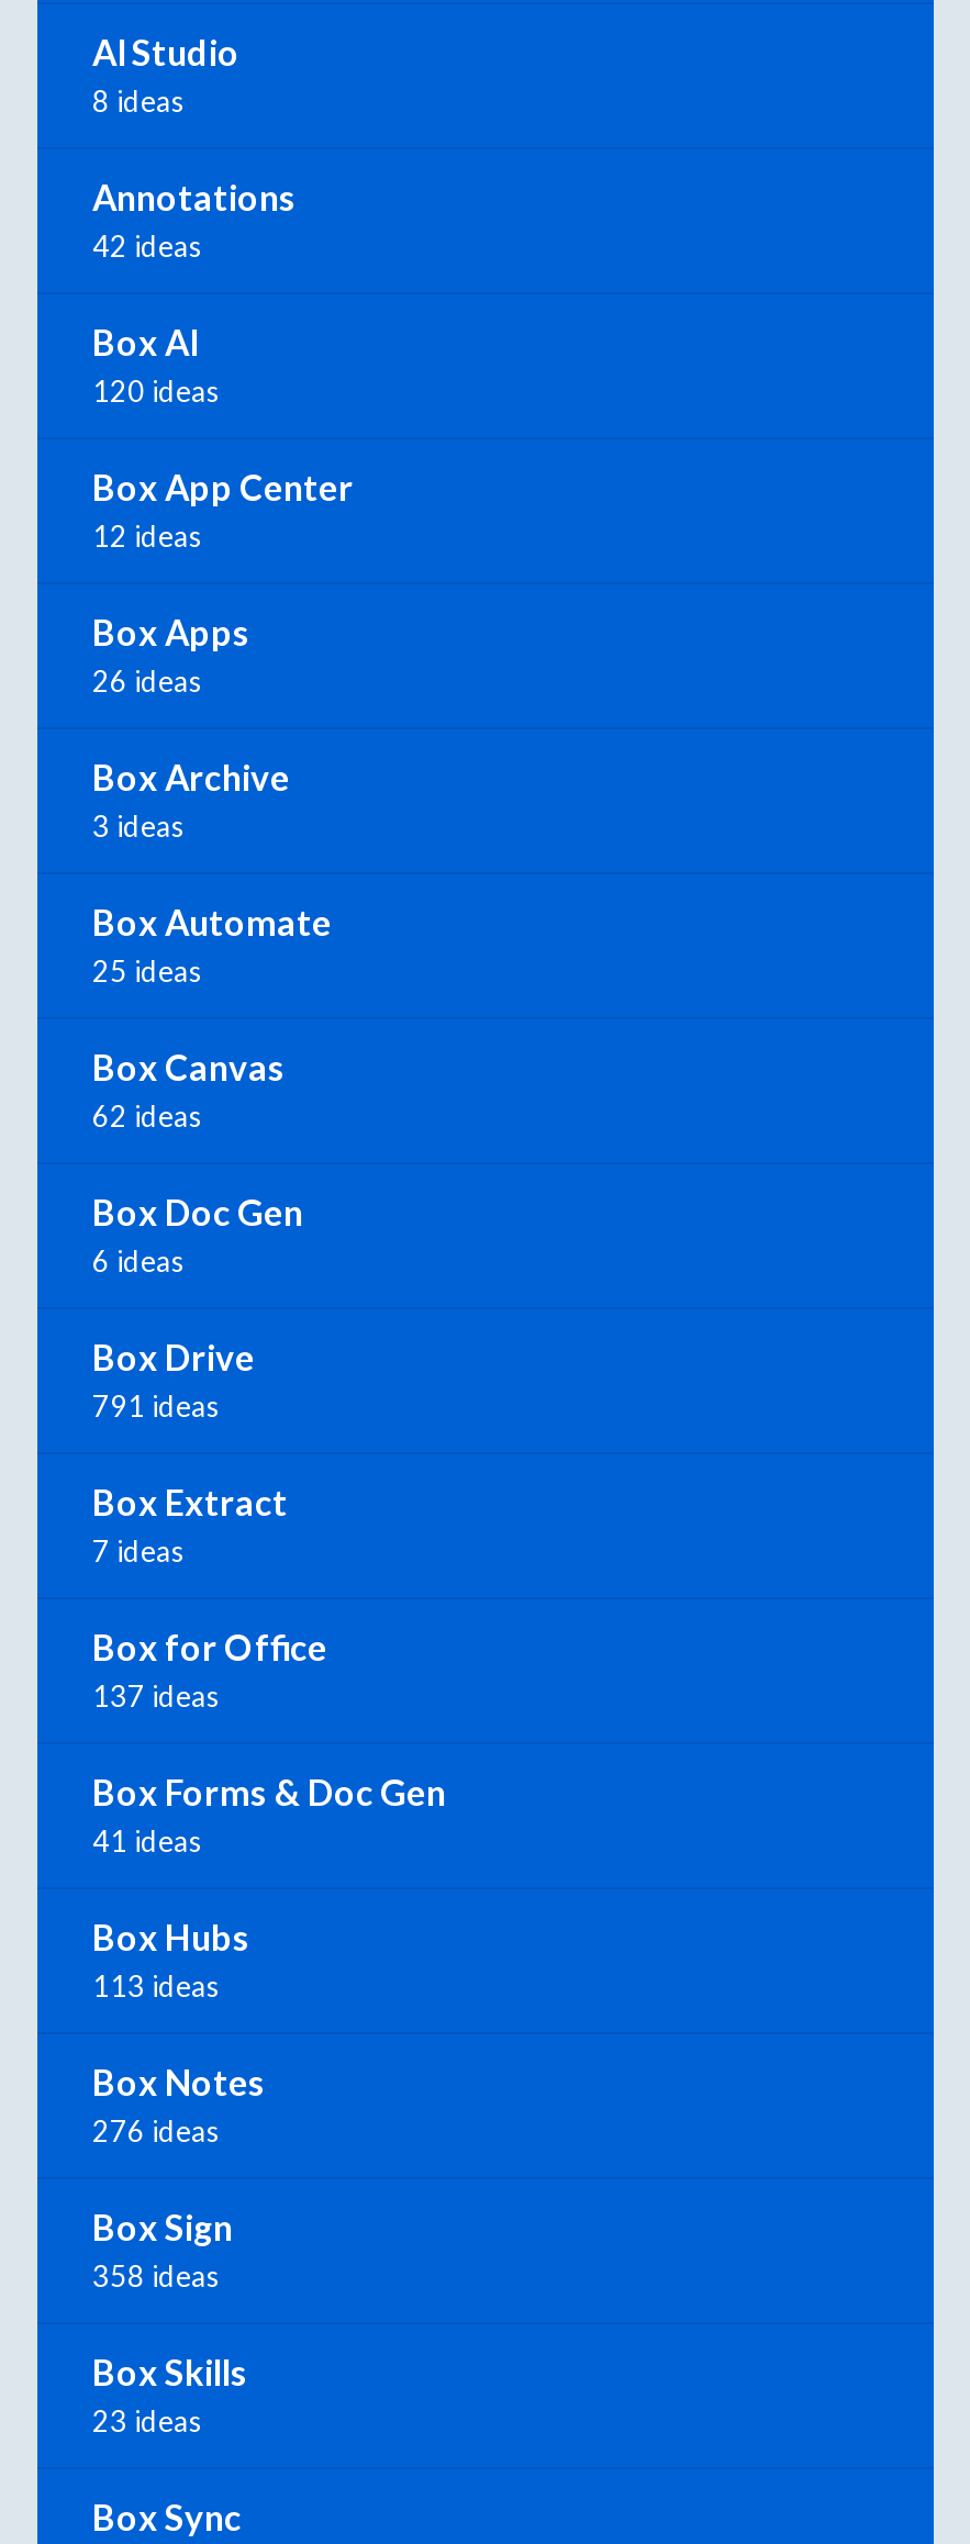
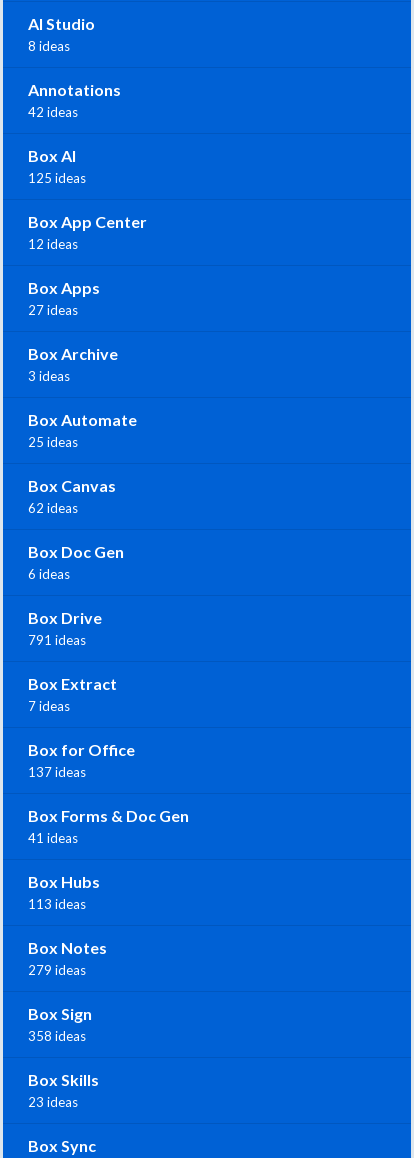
- 120 ideas
+ 125 ideas

- 26 ideas
+ 27 ideas

- 276 ideas
+ 279 ideas
